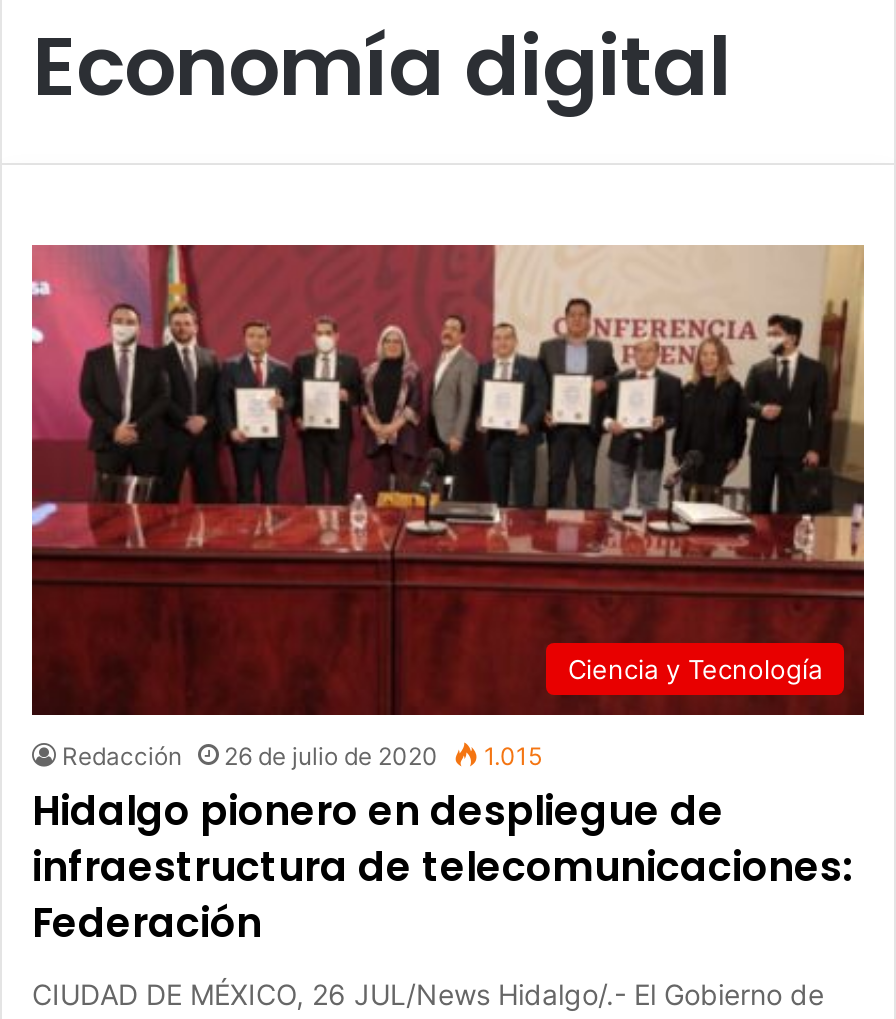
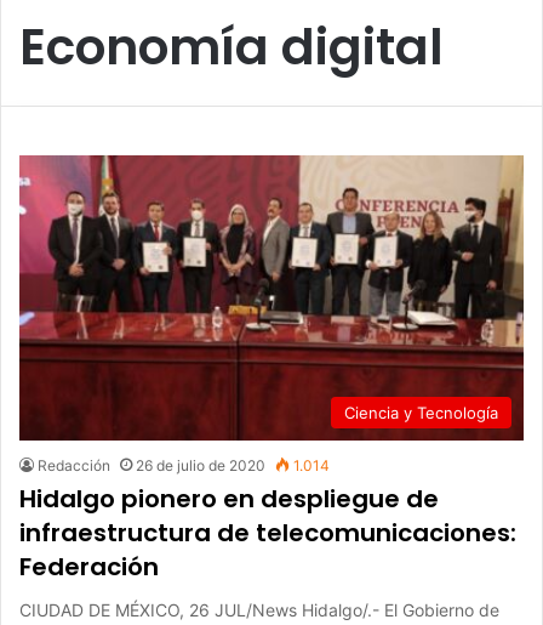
- Redacción 26 de julio de 2020 1.015
+ Redacción 26 de julio de 2020 1.014
